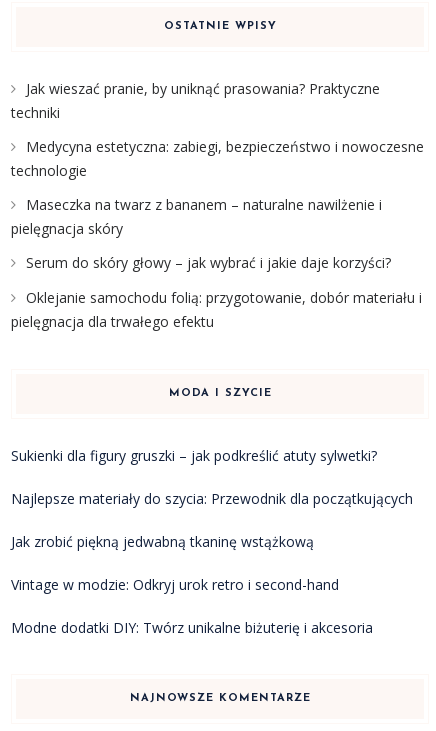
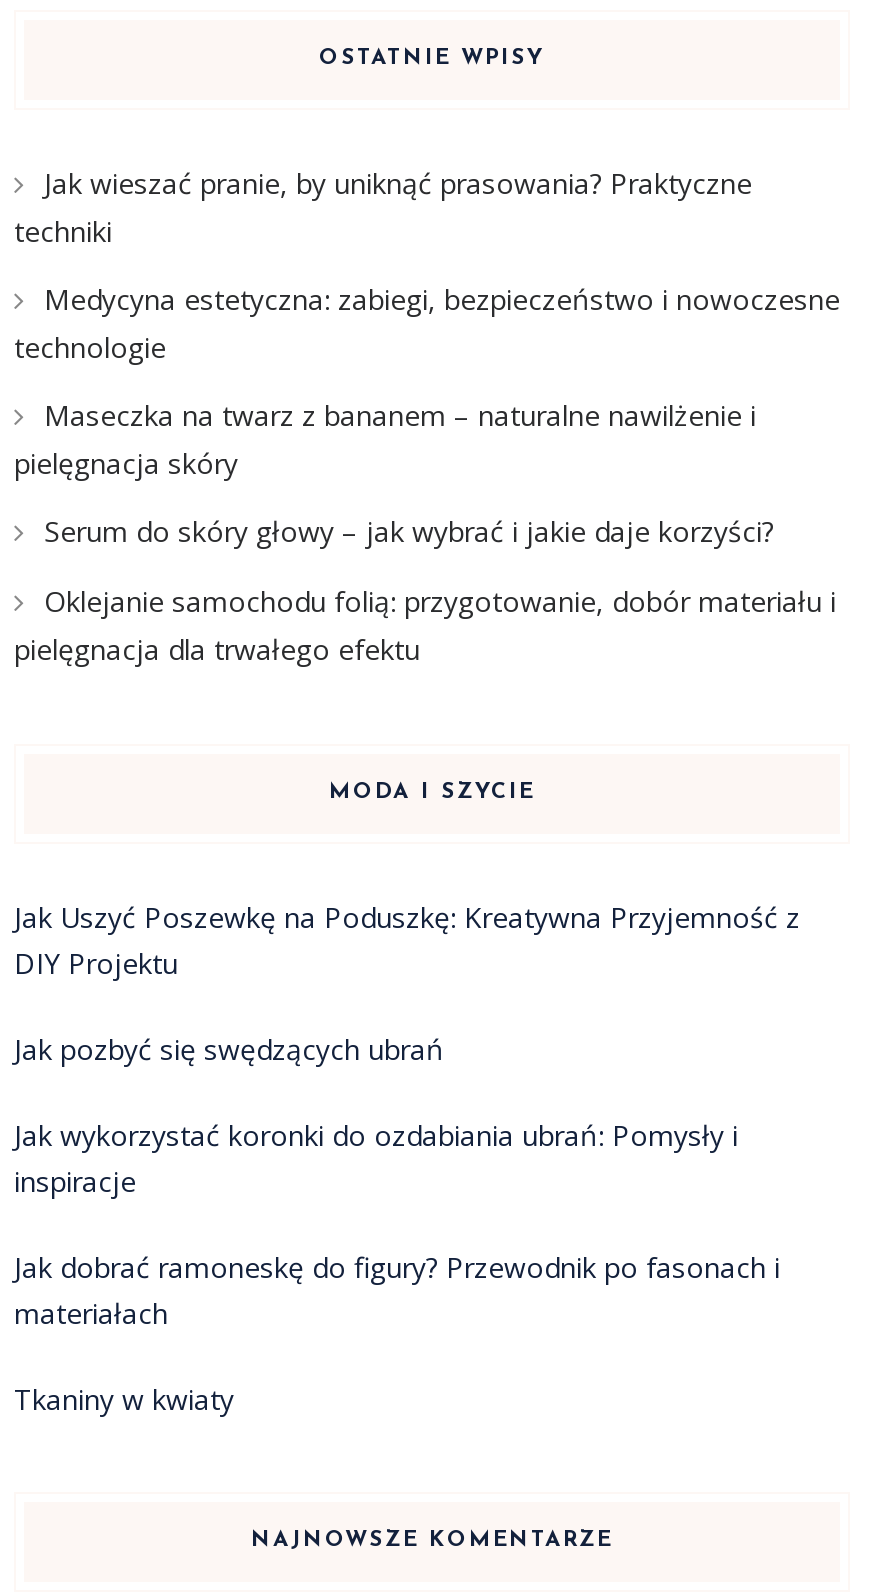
- Sukienki dla figury gruszki – jak podkreślić atuty sylwetki?
+ Jak Uszyć Poszewkę na Poduszkę: Kreatywna Przyjemność z
+ DIY Projektu

- Najlepsze materiały do szycia: Przewodnik dla początkujących
+ Jak pozbyć się swędzących ubrań

- Jak zrobić piękną jedwabną tkaninę wstążkową
+ Jak wykorzystać koronki do ozdabiania ubrań: Pomysły i
+ inspiracje

- Vintage w modzie: Odkryj urok retro i second-hand
+ Jak dobrać ramoneskę do figury? Przewodnik po fasonach i
+ materiałach

- Modne dodatki DIY: Twórz unikalne biżuterię i akcesoria
+ Tkaniny w kwiaty
